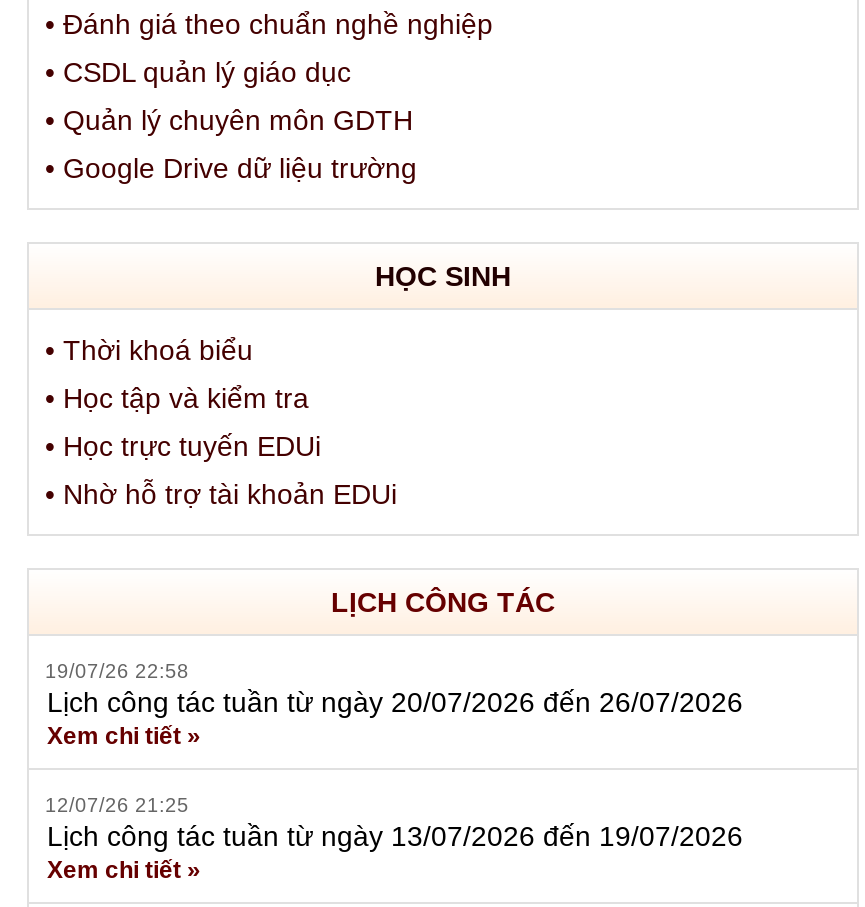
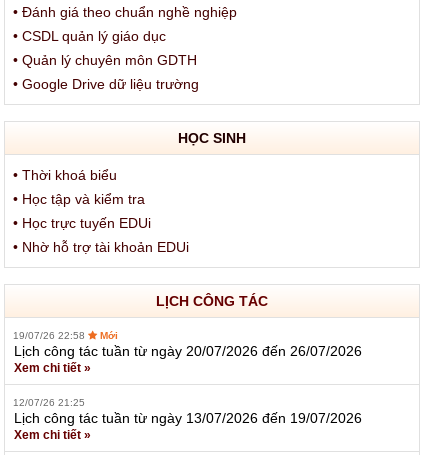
+ Mới
